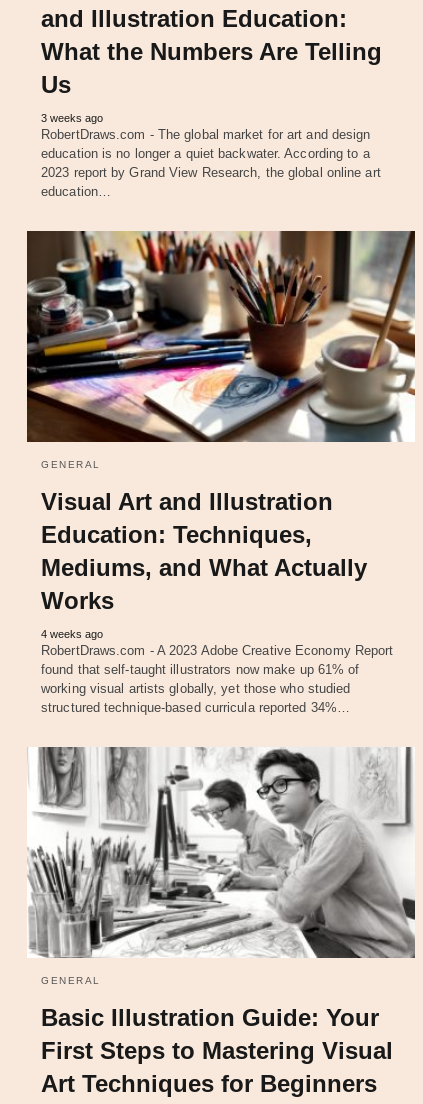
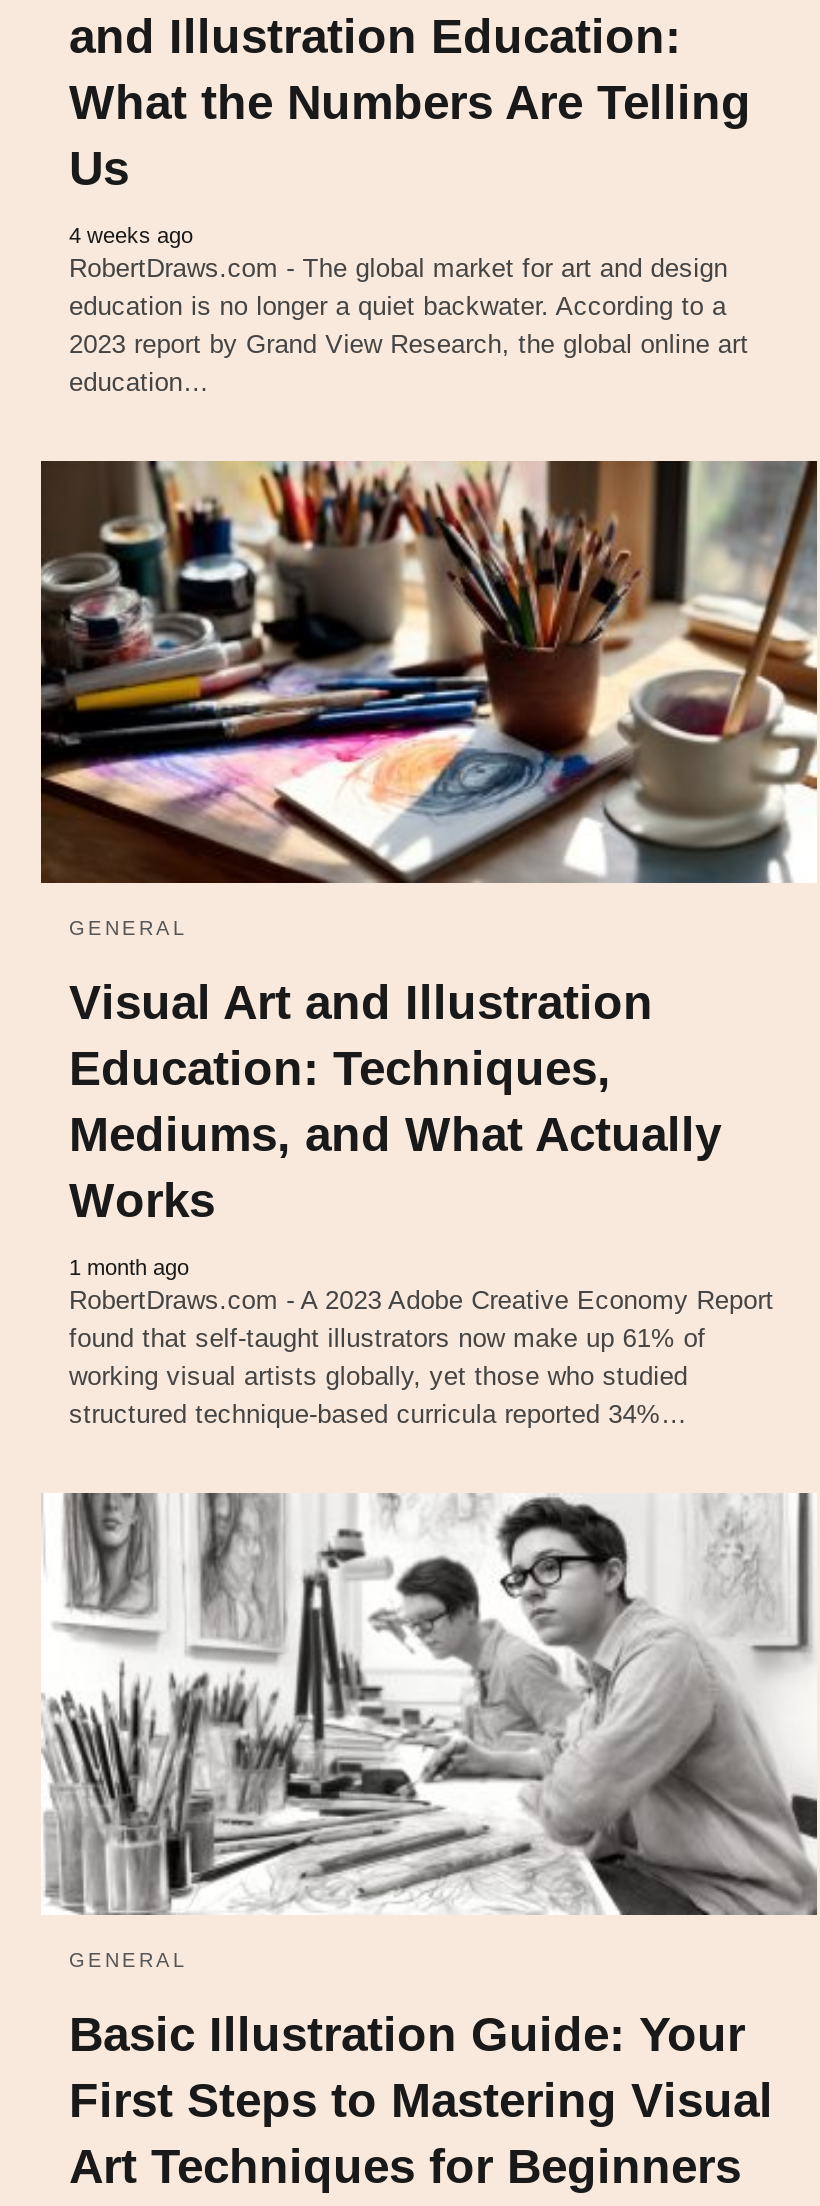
- 3 weeks ago
+ 4 weeks ago

- 4 weeks ago
+ 1 month ago
